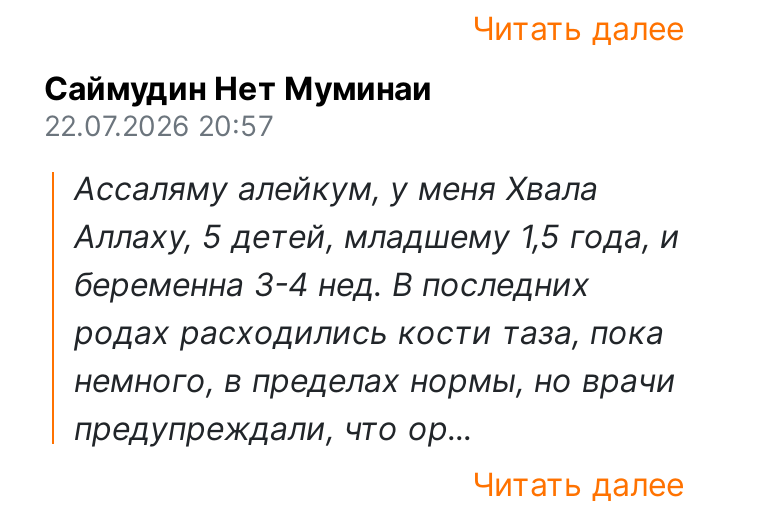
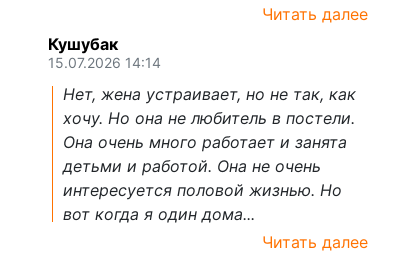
- Саймудин Нет Муминаи
- 22.07.2026 20:57
+ Кушубак
+ 15.07.2026 14:14

- Ассаляму алейкум, у меня Хвала
- Аллаху, 5 детей, младшему 1,5 года, и
- беременна 3-4 нед. В последних
- родах расходились кости таза, пока
- немного, в пределах нормы, но врачи
- предупреждали, что ор...
+ Нет, жена устраивает, но не так, как
+ хочу. Но она не любитель в постели.
+ Она очень много работает и занята
+ детьми и работой. Она не очень
+ интересуется половой жизнью. Но
+ вот когда я один дома...
